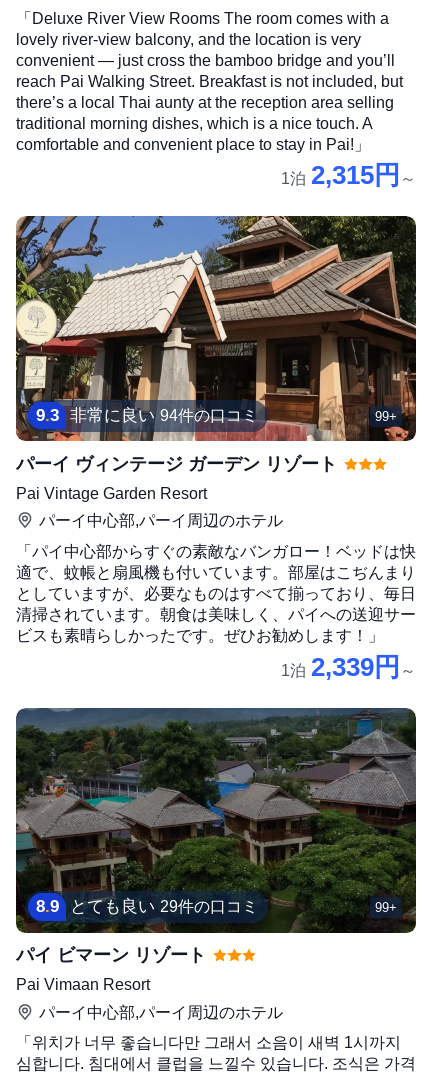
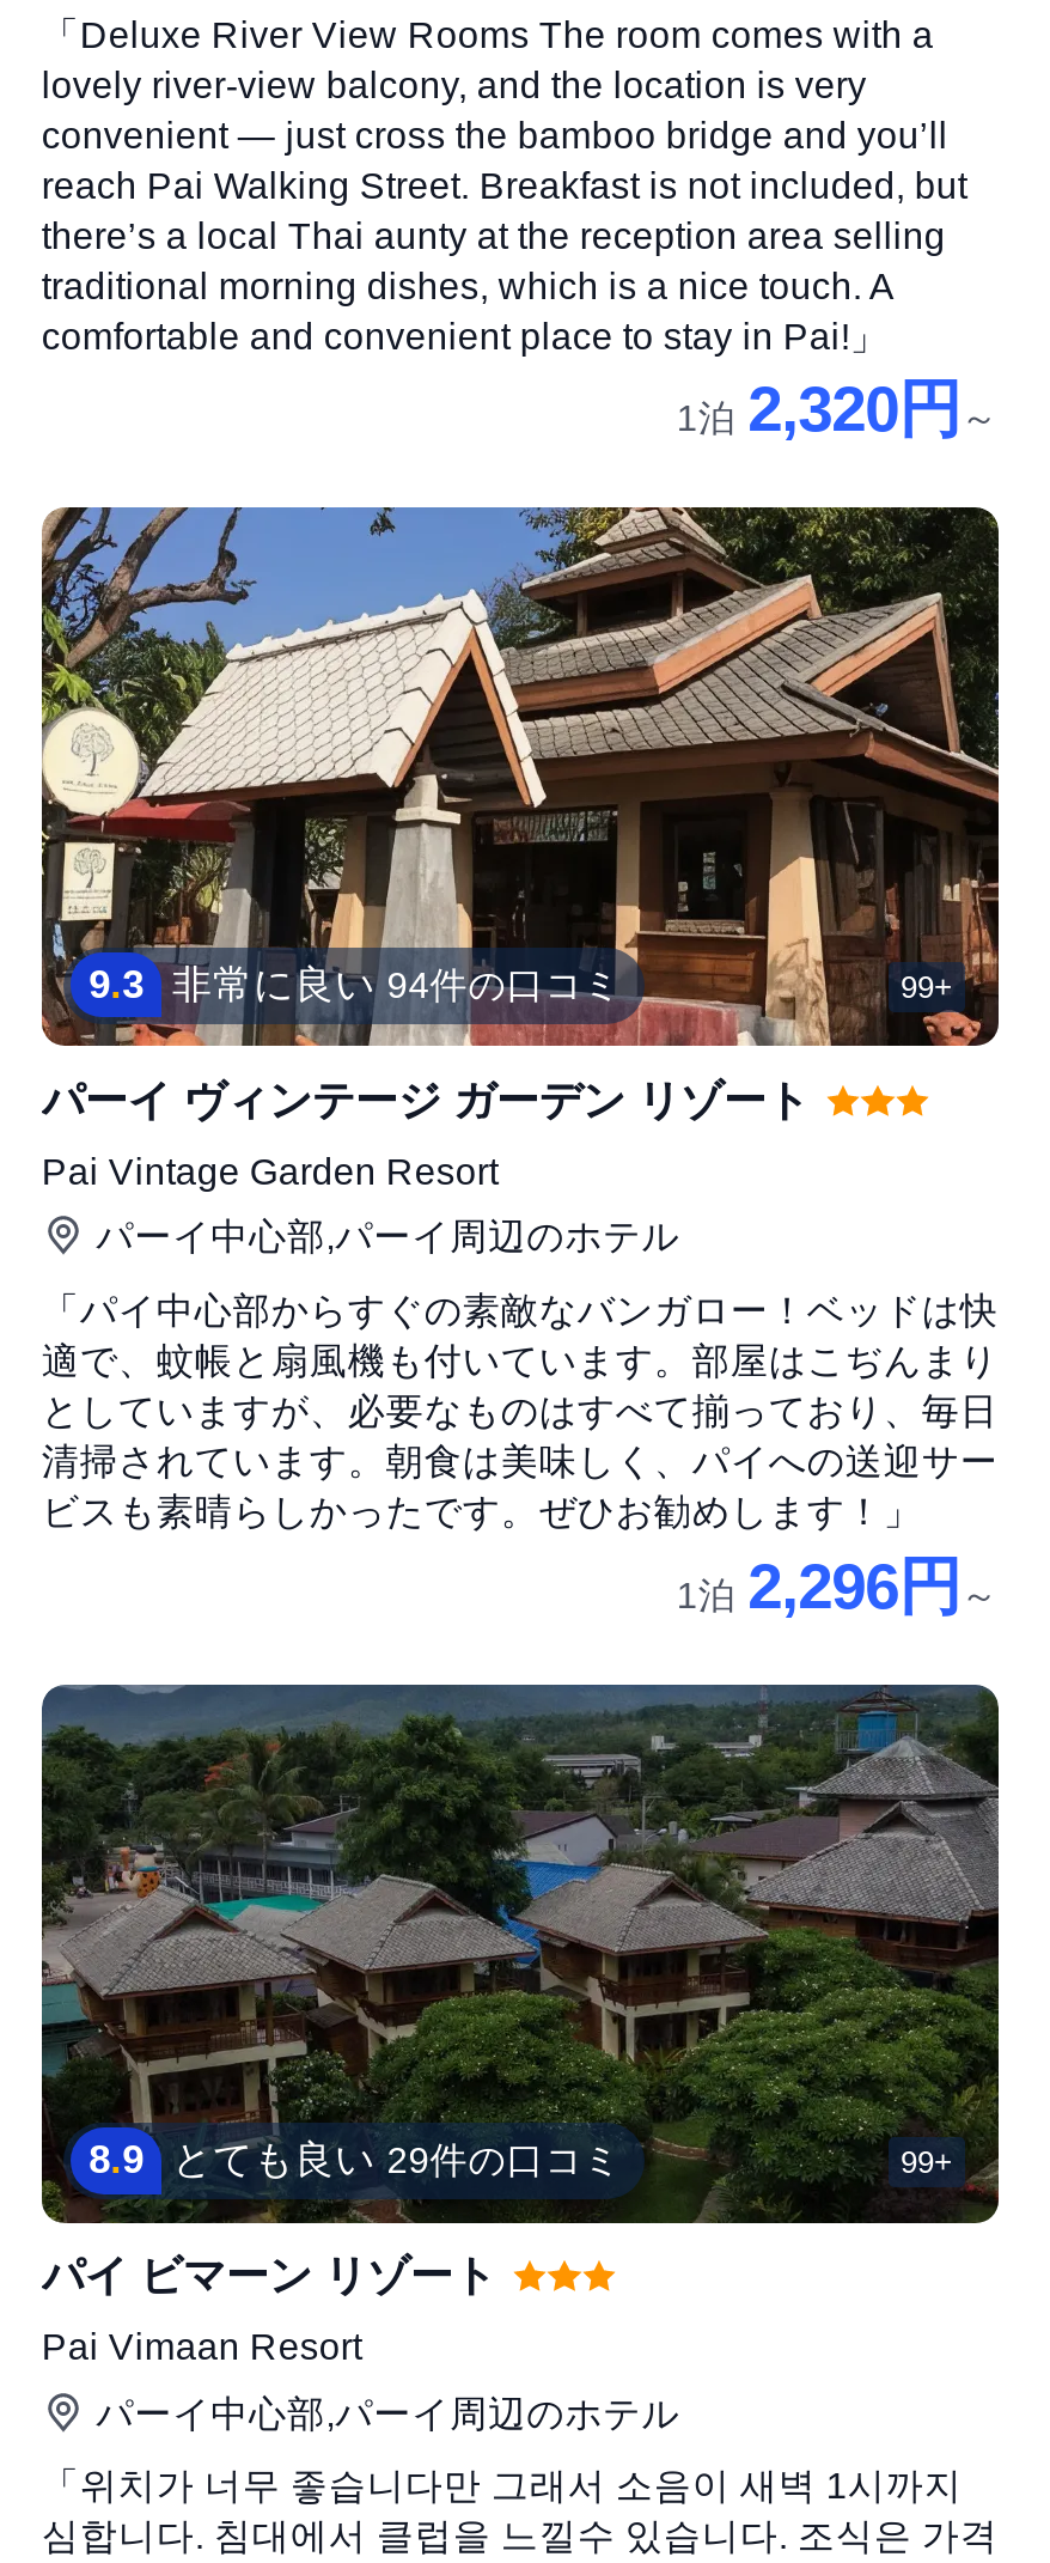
- 1泊 2,315円～
+ 1泊 2,320円～

- 1泊 2,339円～
+ 1泊 2,296円～
